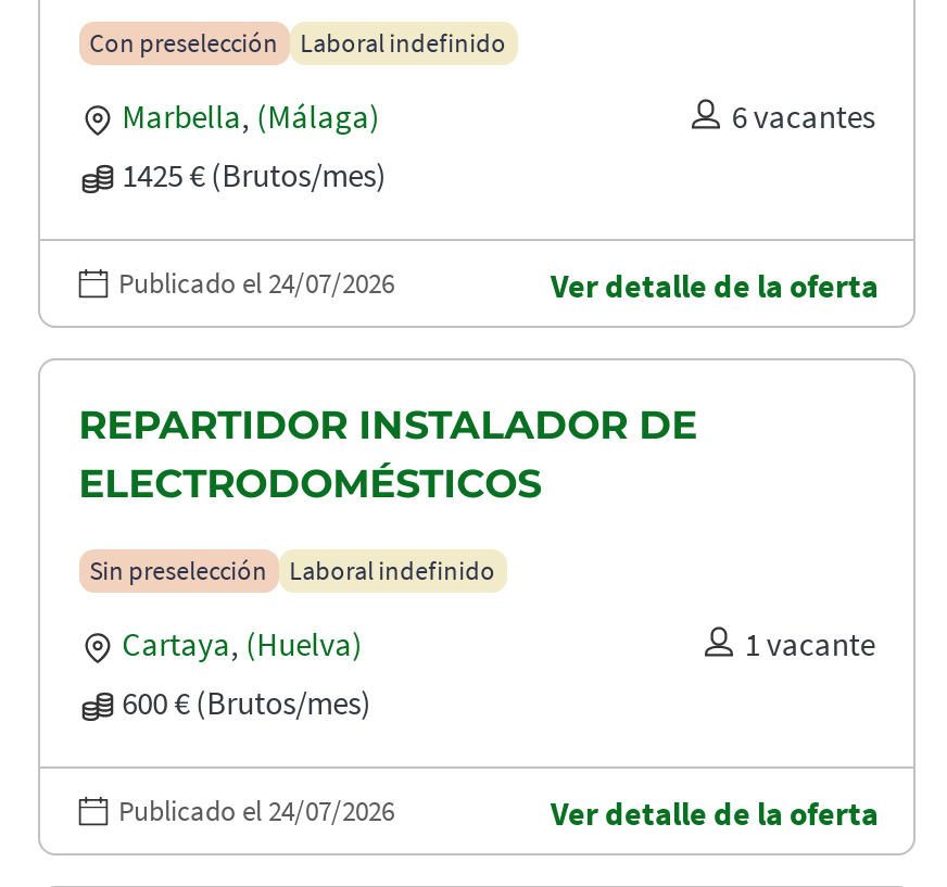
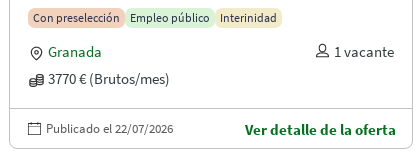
- Laboral indefinido
- Marbella, (Málaga)
- 6 vacantes
- 1425 € (Brutos/mes)
- Publicado el 24/07/2026
- Ver detalle de la oferta
- REPARTIDOR INSTALADOR DE
- ELECTRODOMÉSTICOS
- Sin preselección
- Laboral indefinido
- Cartaya, (Huelva)
+ Empleo público
+ Interinidad
+ Granada

- 600 € (Brutos/mes)
+ 3770 € (Brutos/mes)

- Publicado el 24/07/2026
+ Publicado el 22/07/2026
